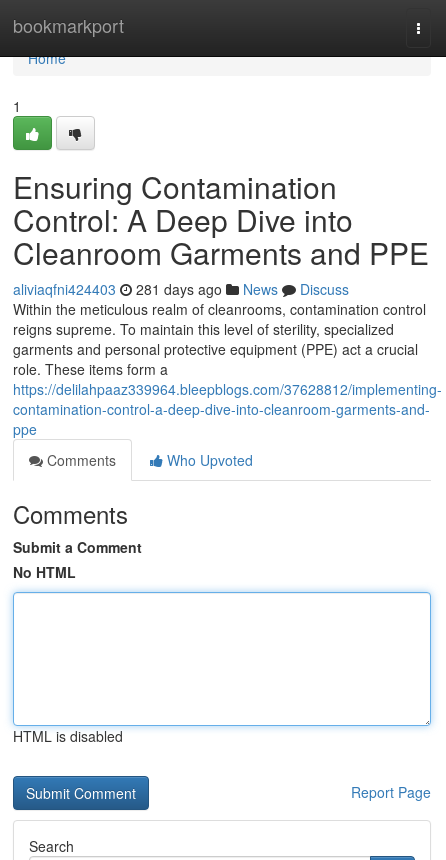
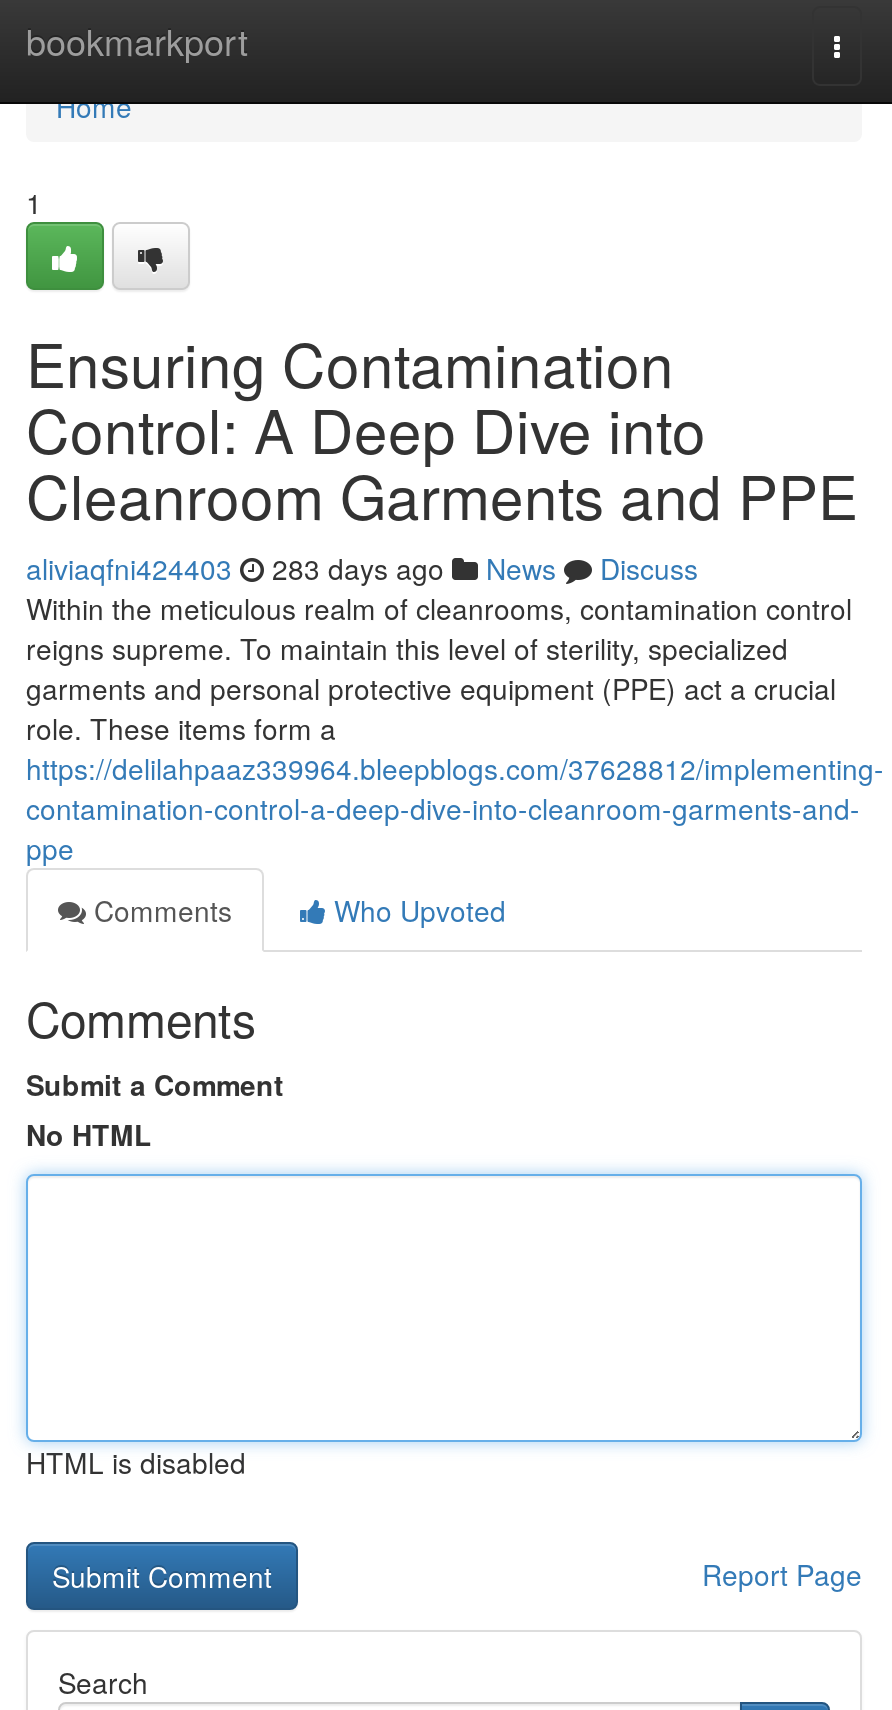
- aliviaqfni424403 281 days ago News Discuss
+ aliviaqfni424403 283 days ago News Discuss
